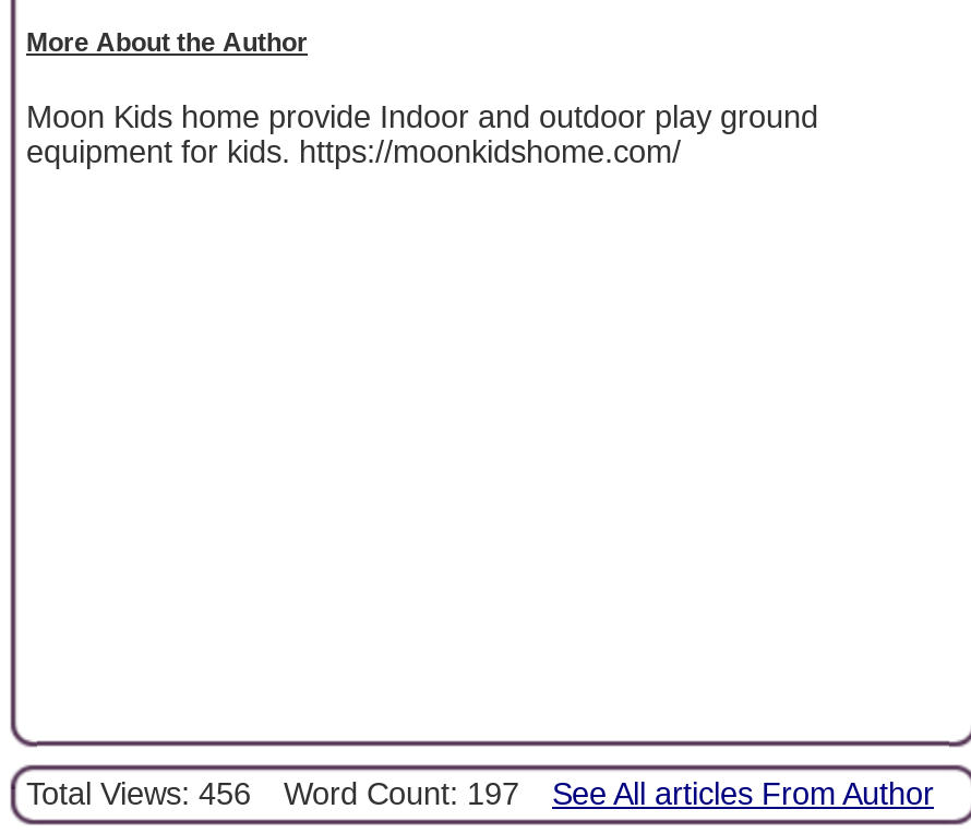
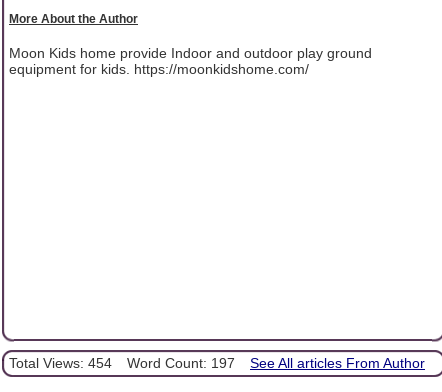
- Total Views: 456 Word Count: 197 See All articles From Author
+ Total Views: 454 Word Count: 197 See All articles From Author
